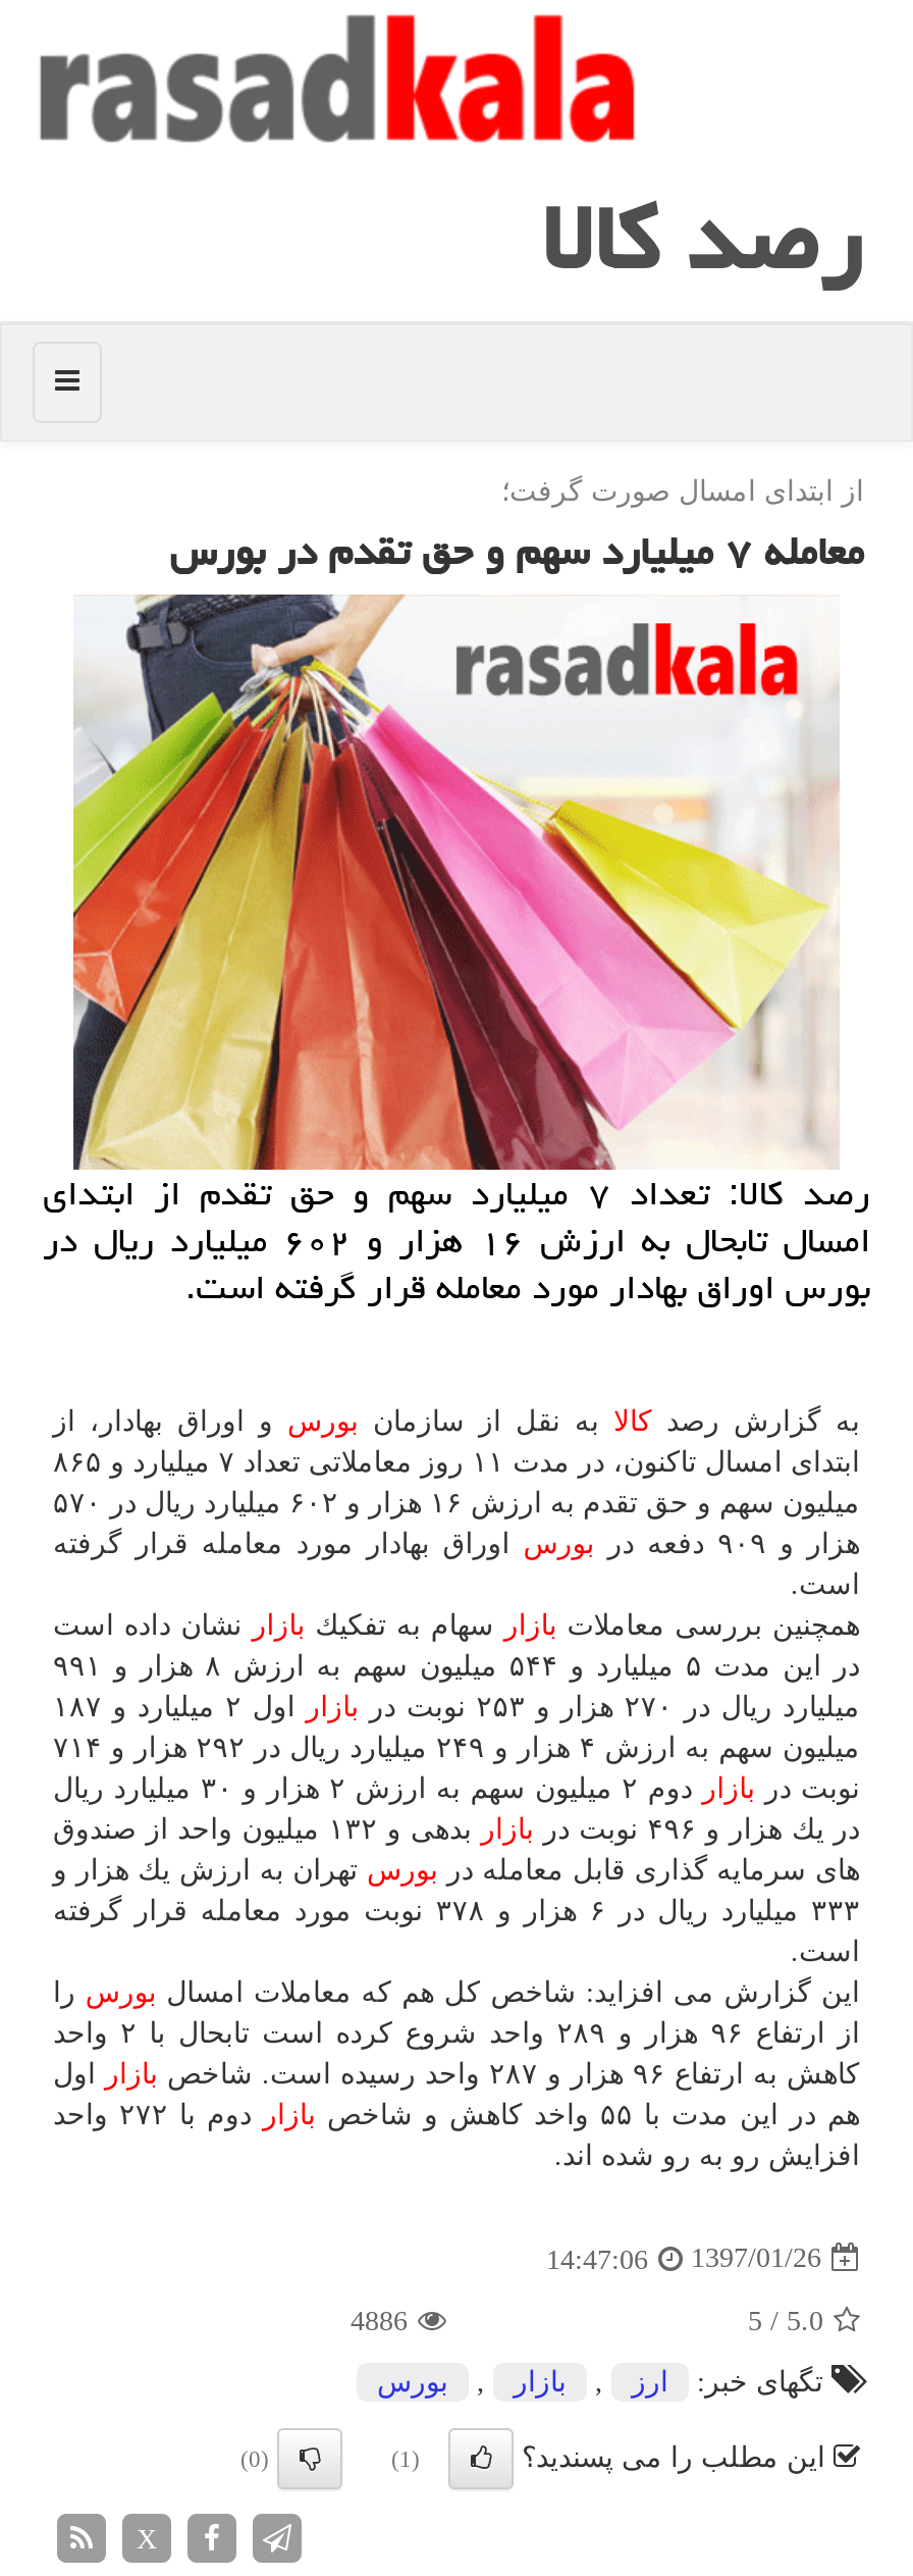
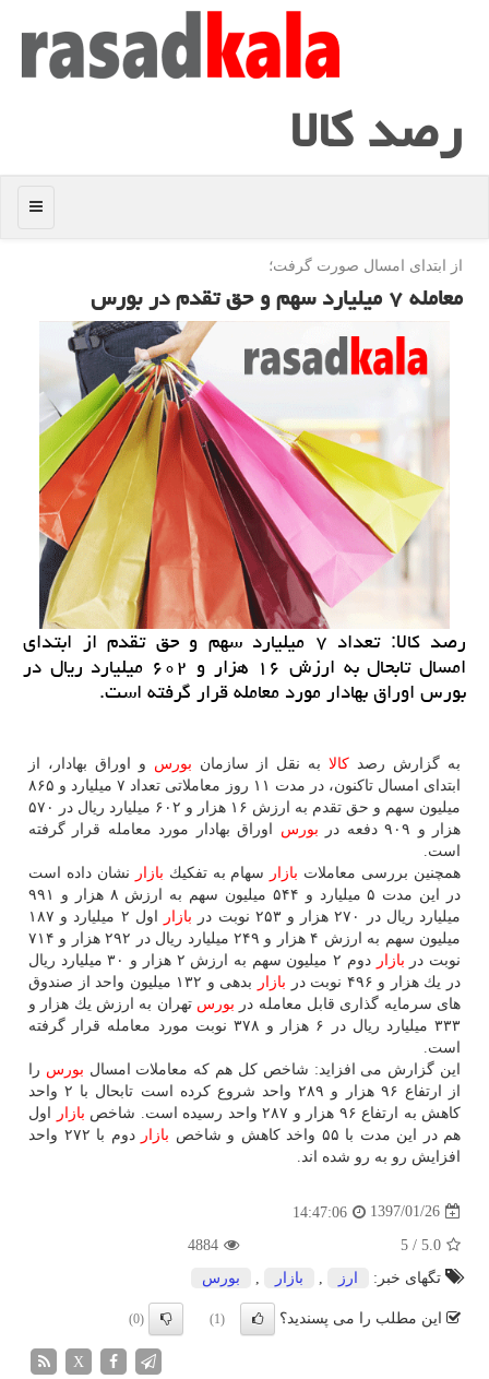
- 4886
+ 4884
